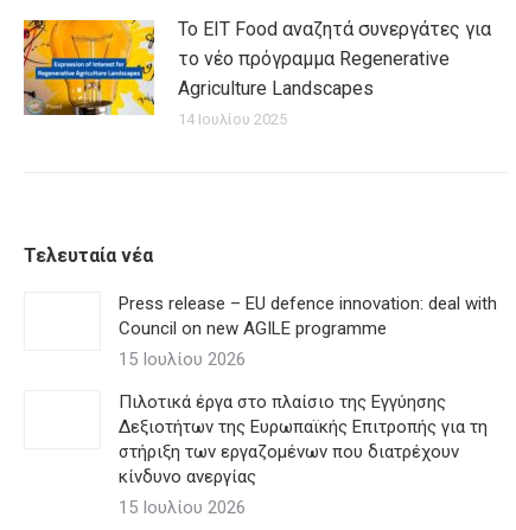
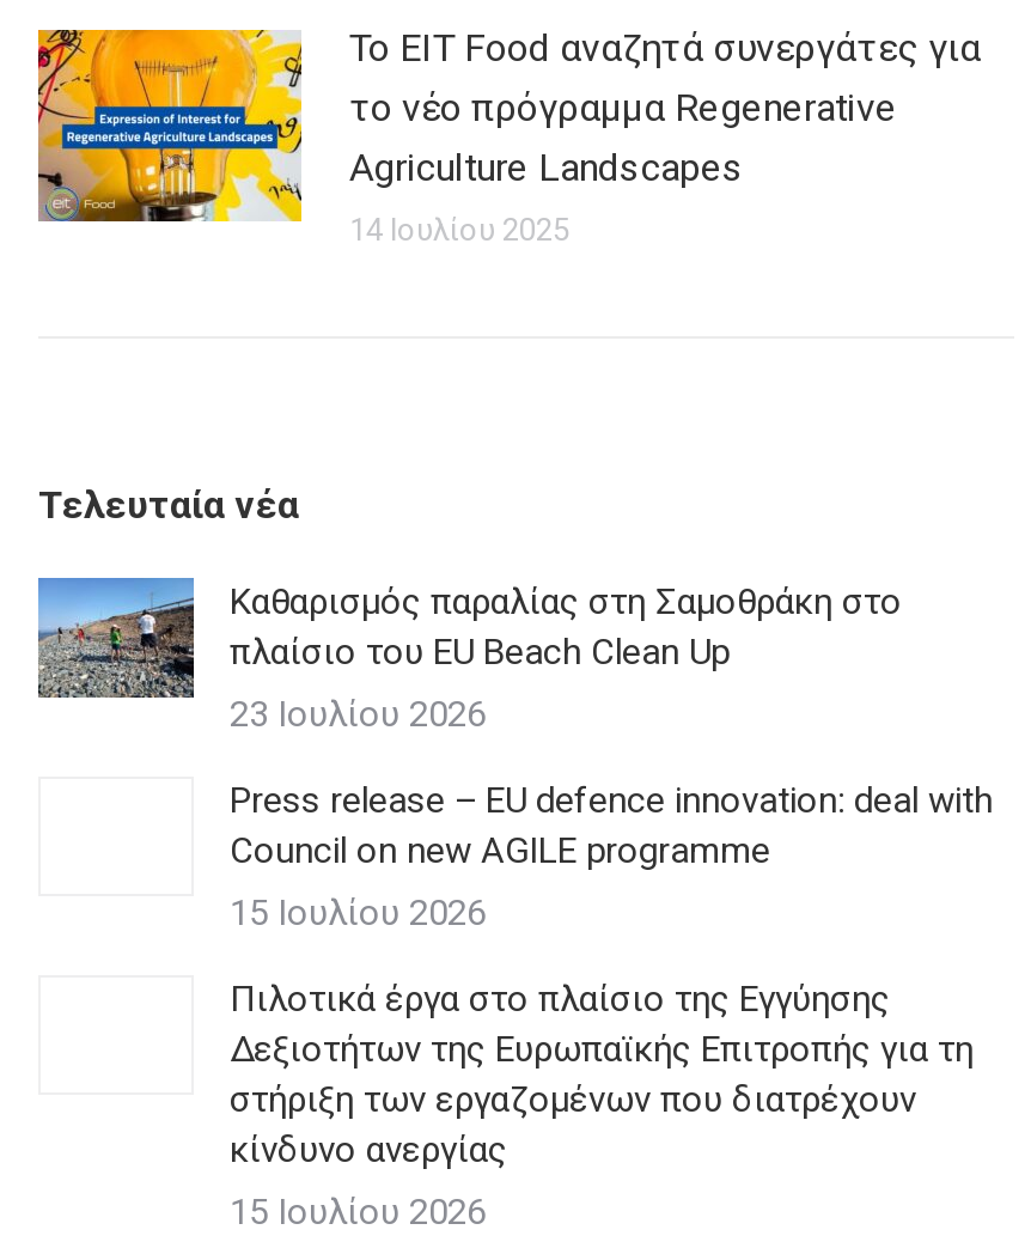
+ [image]
+ Καθαρισμός παραλίας στη Σαμοθράκη στο
+ πλαίσιο του EU Beach Clean Up
+ 23 Ιουλίου 2026
